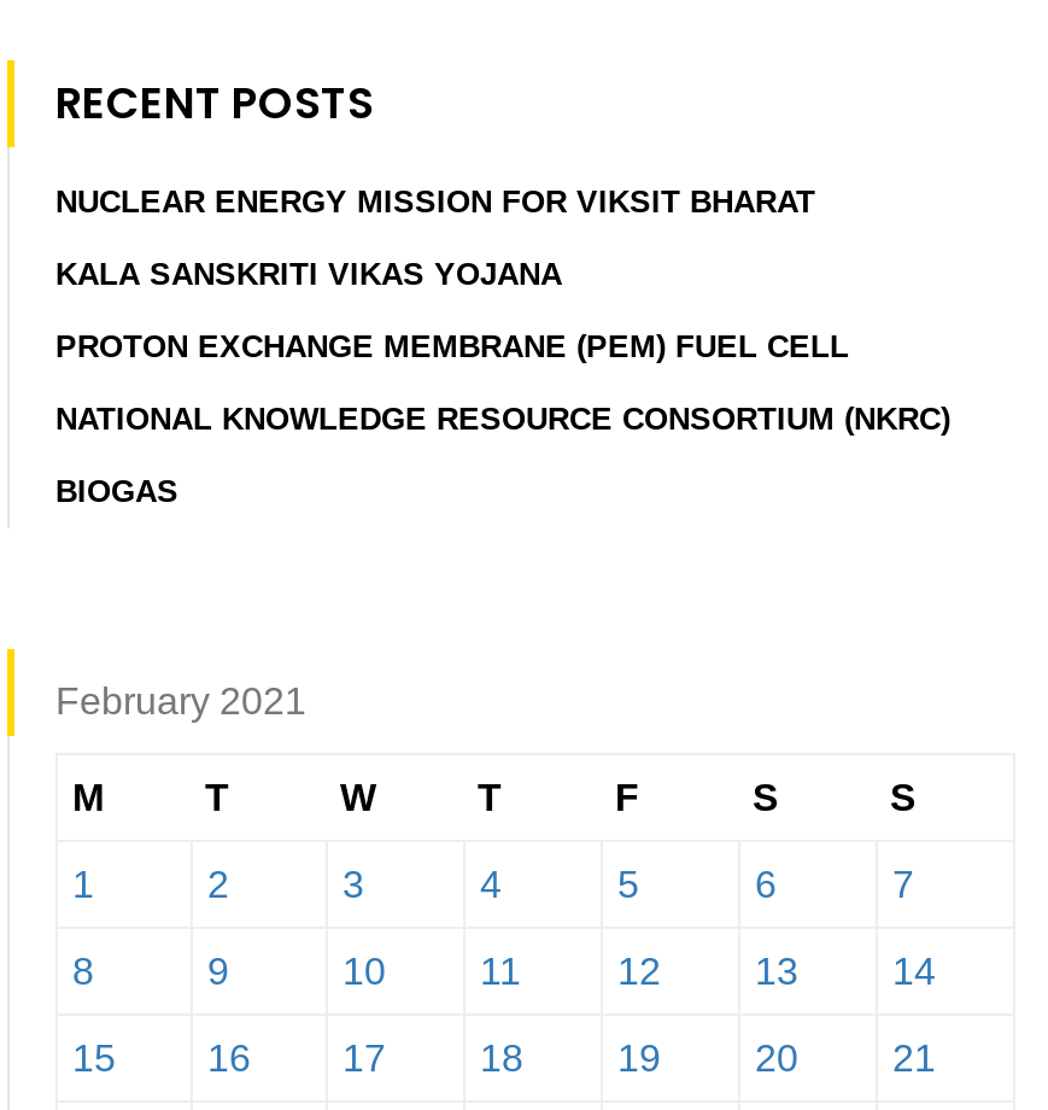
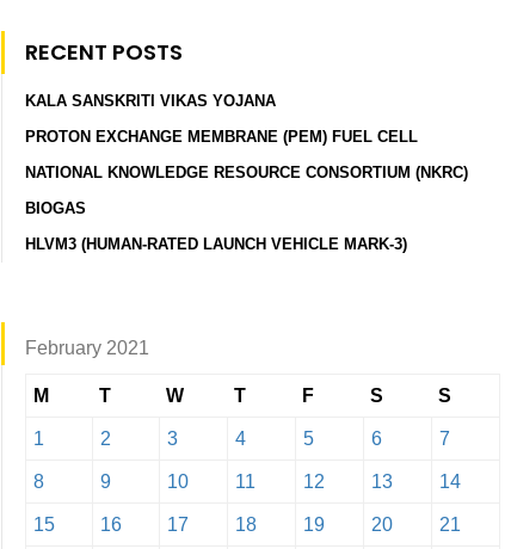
- NUCLEAR ENERGY MISSION FOR VIKSIT BHARAT

moved up: KALA SANSKRITI VIKAS YOJANA | PROTON EXCHANGE MEMBRANE (PEM) FUEL CELL | NATIONAL KNOWLEDGE RESOURCE CONSORTIUM (NKRC) | BIOGAS

+ HLVM3 (HUMAN-RATED LAUNCH VEHICLE MARK-3)
